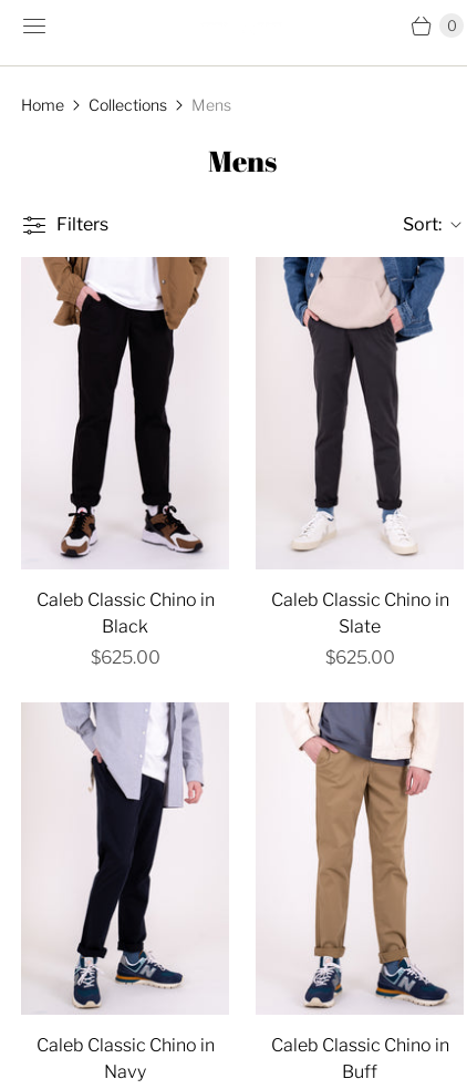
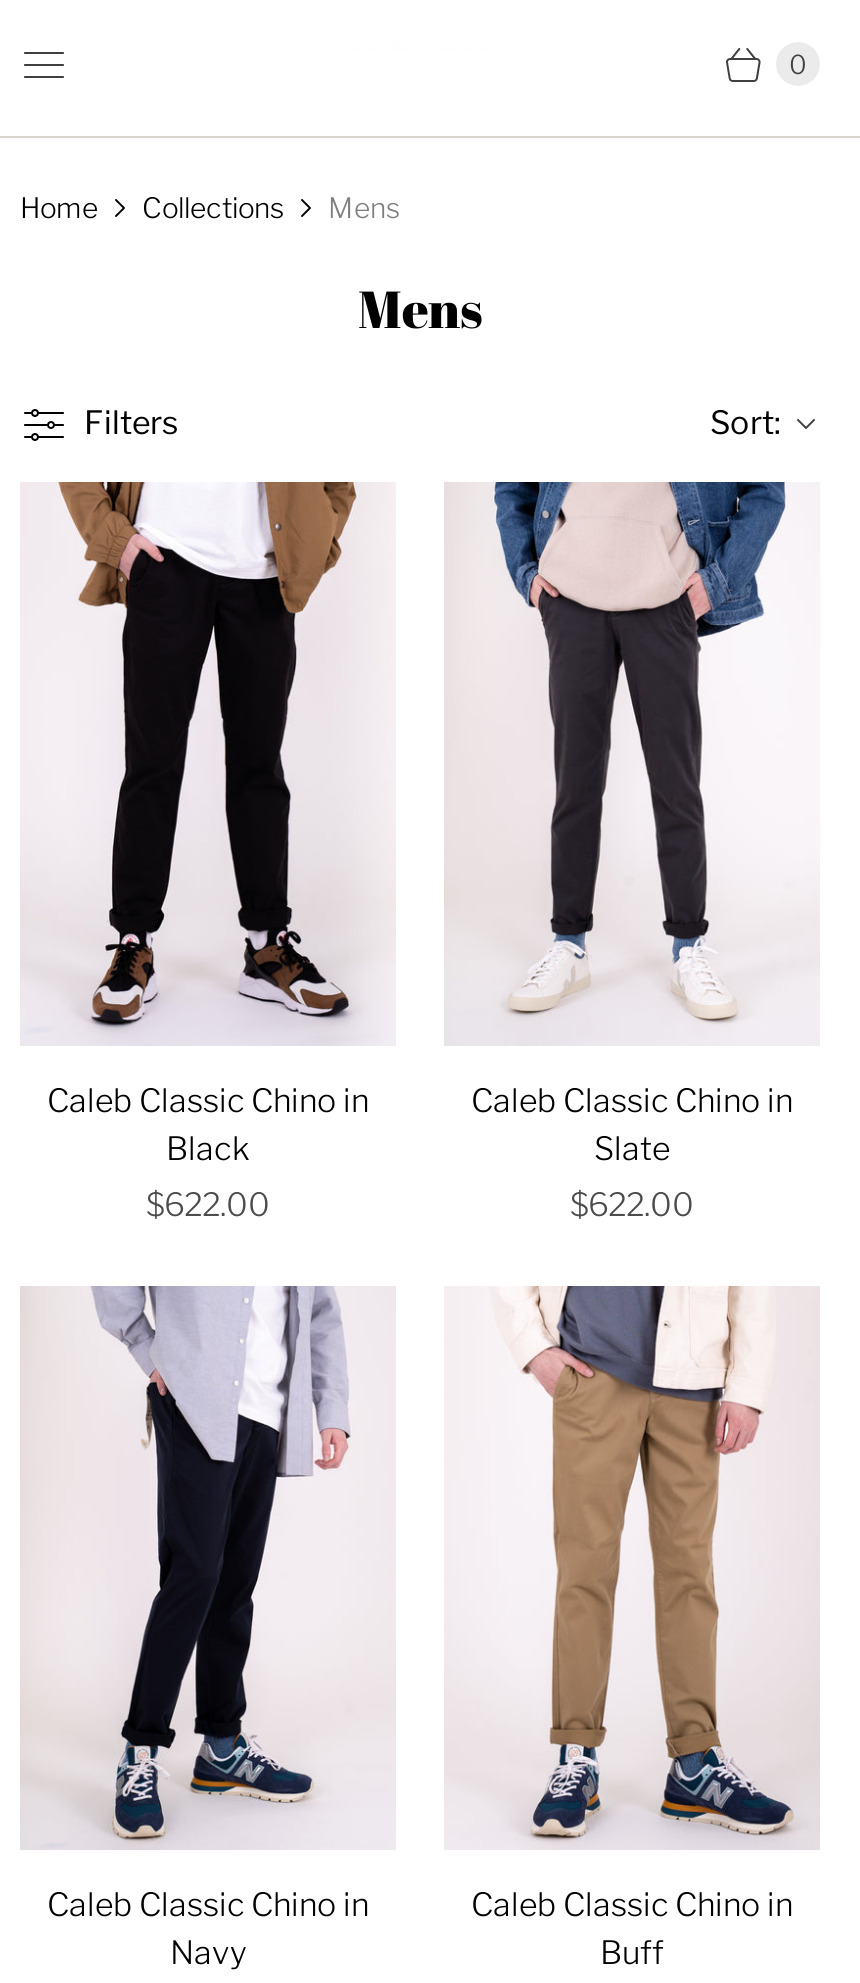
- $625.00
+ $622.00

- $625.00
+ $622.00
